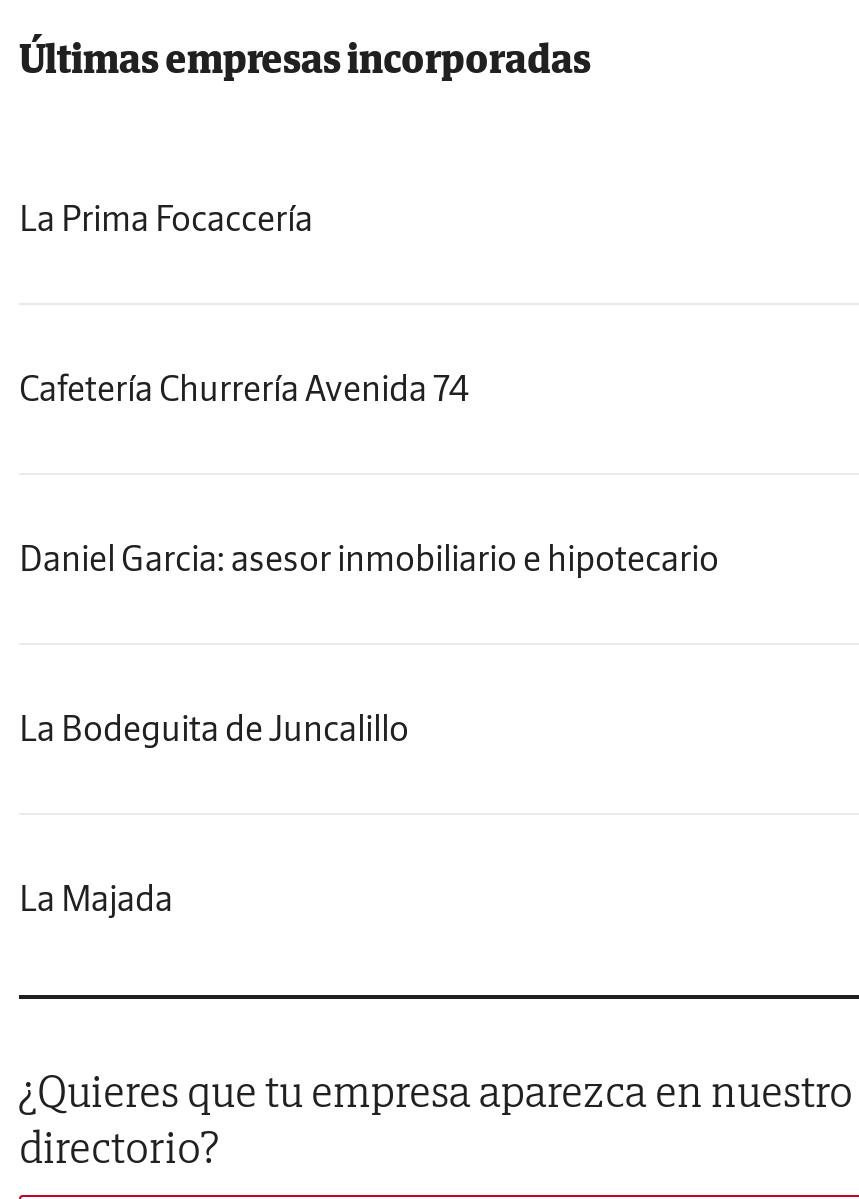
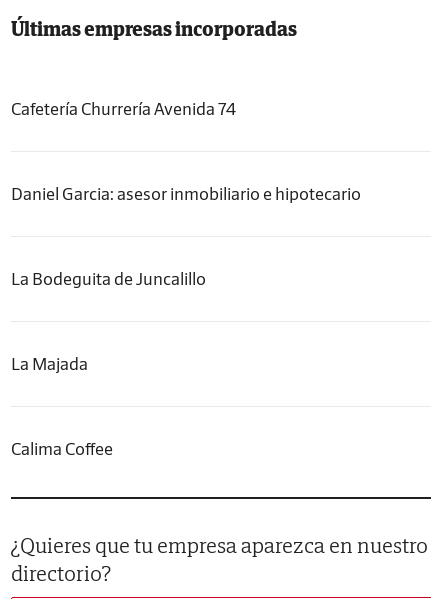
- La Prima Focaccería

moved up: Cafetería Churrería Avenida 74 | Daniel Garcia: asesor inmobiliario e hipotecario | La Bodeguita de Juncalillo | La Majada

+ Calima Coffee
